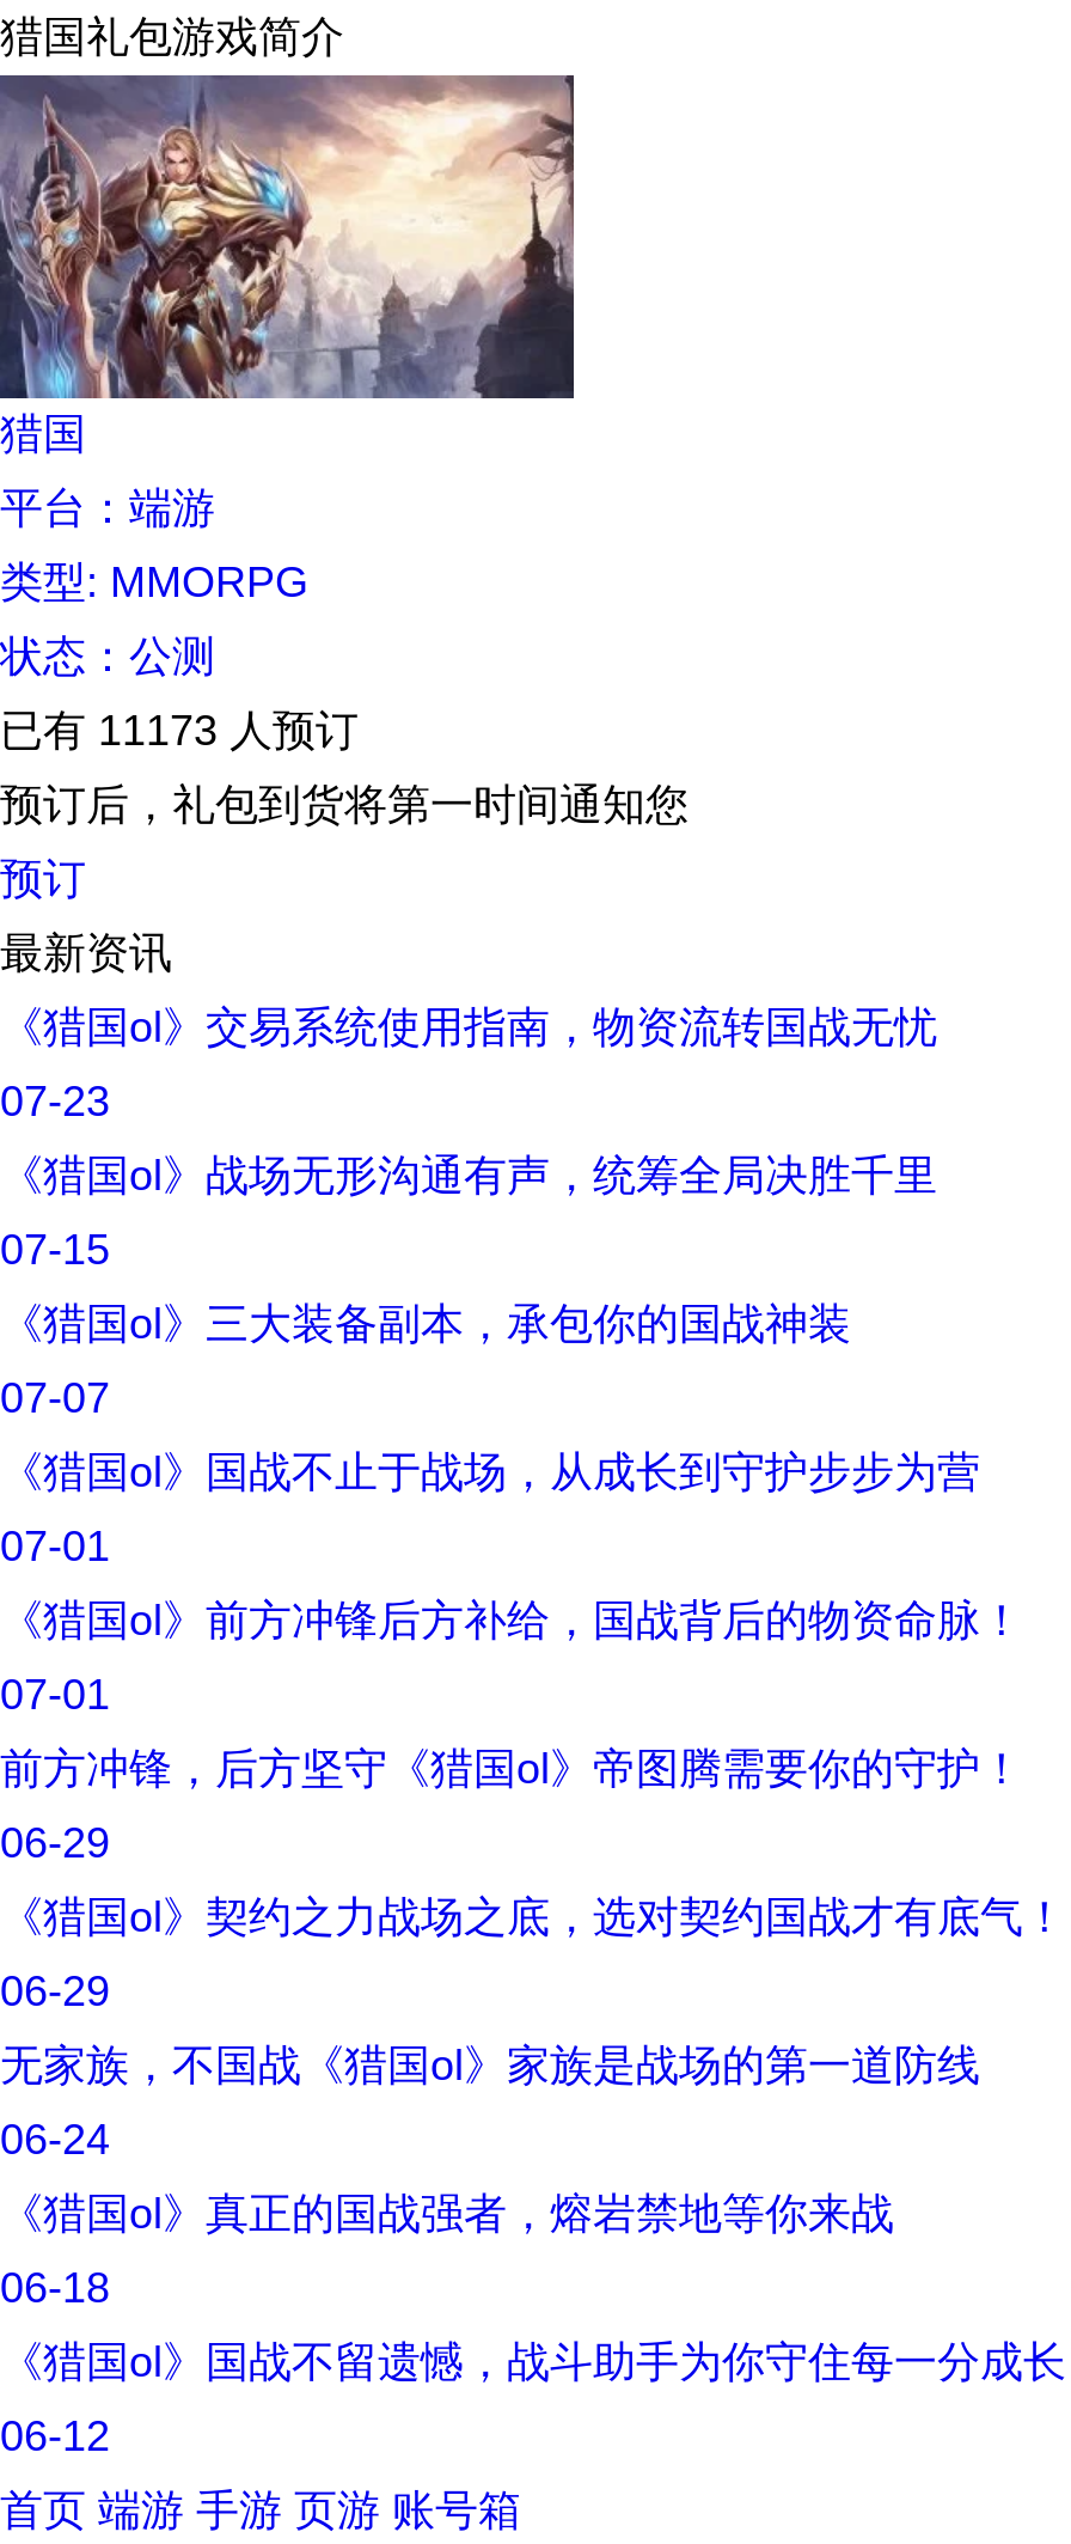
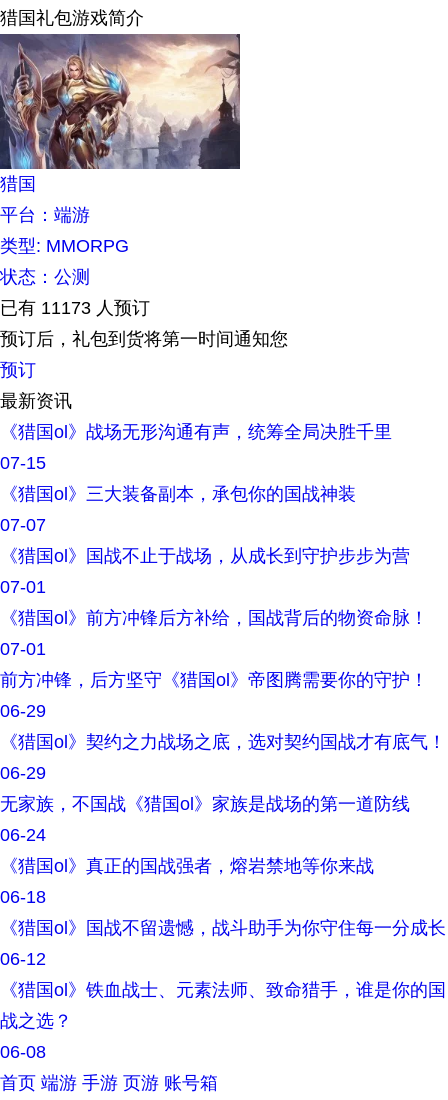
- 《猎国ol》交易系统使用指南，物资流转国战无忧
- 07-23

moved up: 《猎国ol》战场无形沟通有声，统筹全局决胜千里 | 07-15 | 《猎国ol》三大装备副本，承包你的国战神装 | ... | 《猎国ol》国战不留遗憾，战斗助手为你守住每一分成长 | 06-12

+ 《猎国ol》铁血战士、元素法师、致命猎手，谁是你的国
+ 战之选？
+ 06-08
